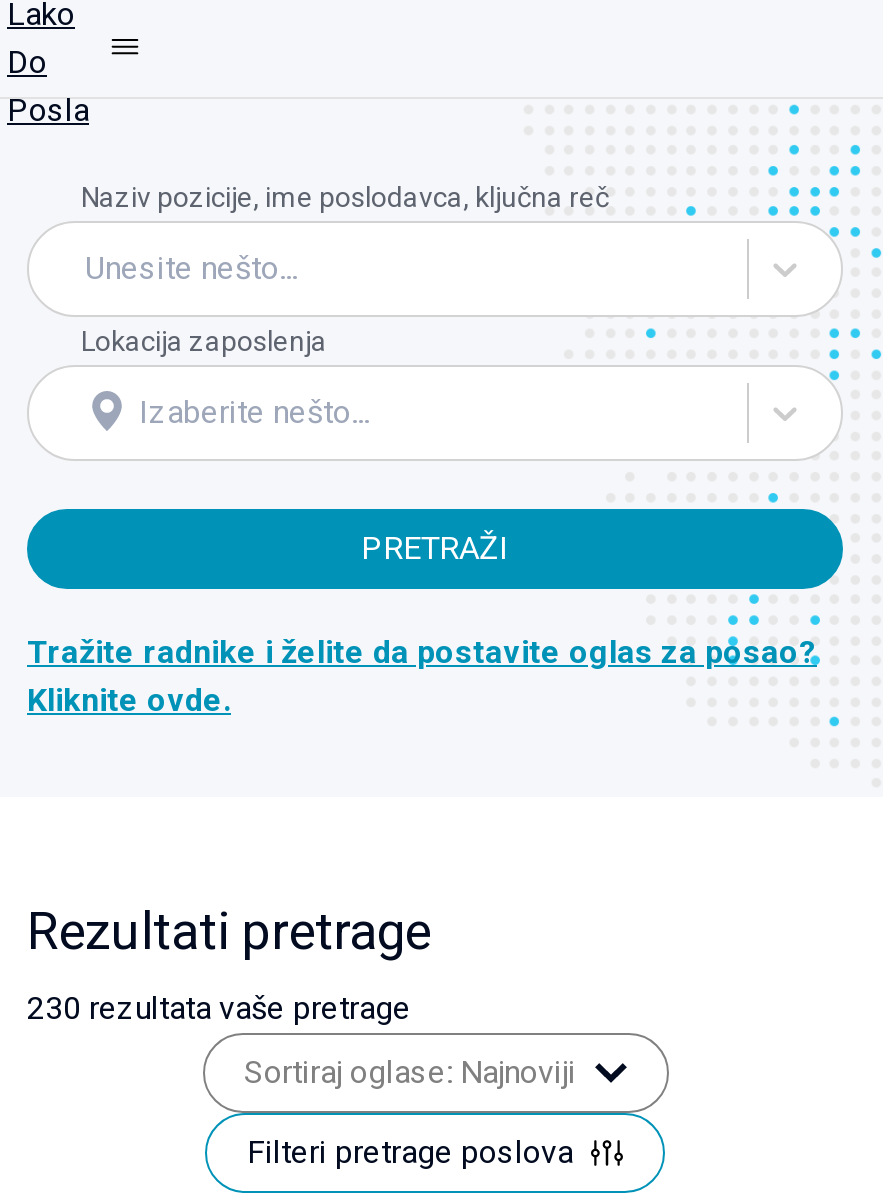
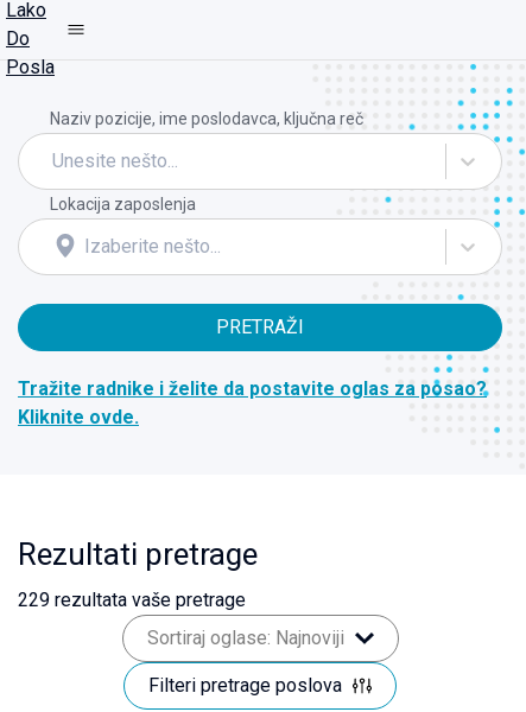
- 230 rezultata vaše pretrage
+ 229 rezultata vaše pretrage
